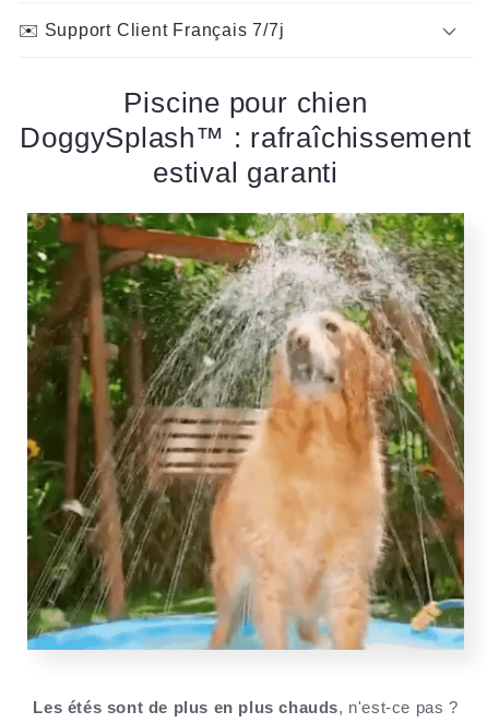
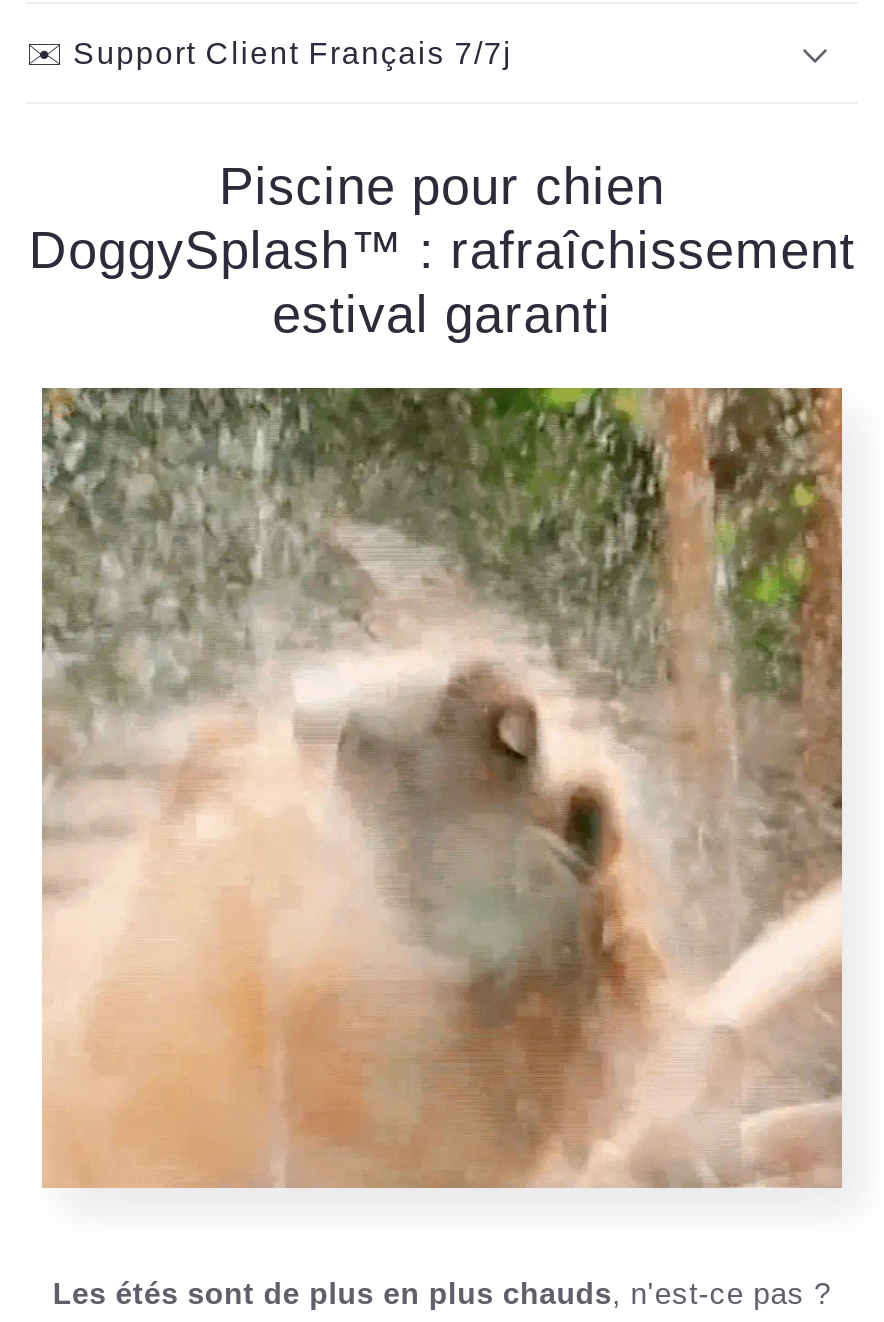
- [image]
+ [image]
